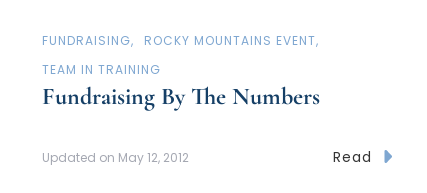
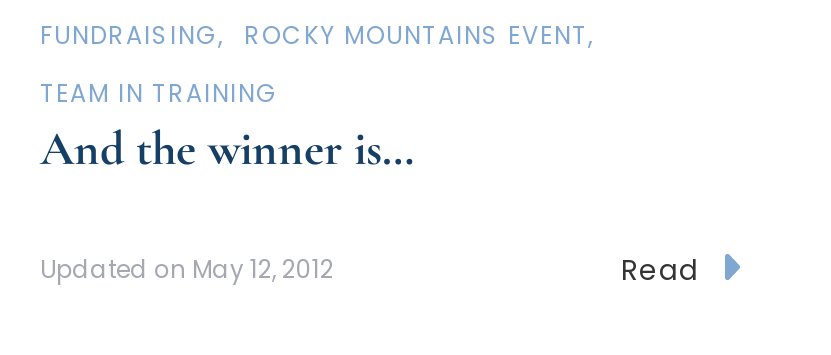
- Fundraising By The Numbers
+ And the winner is…
